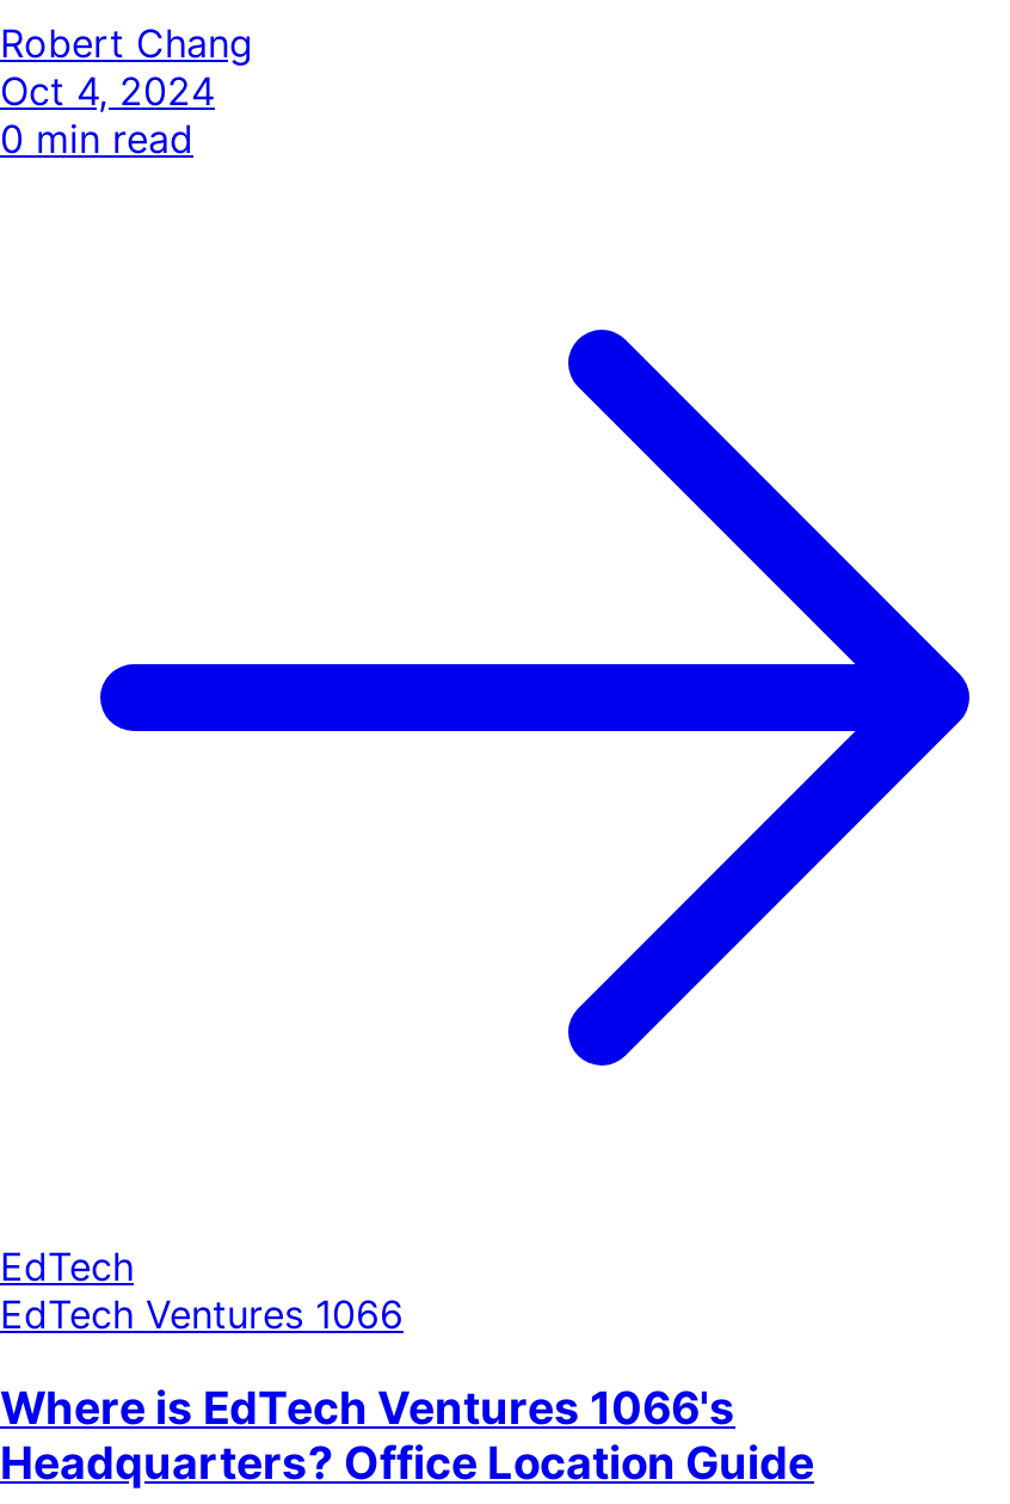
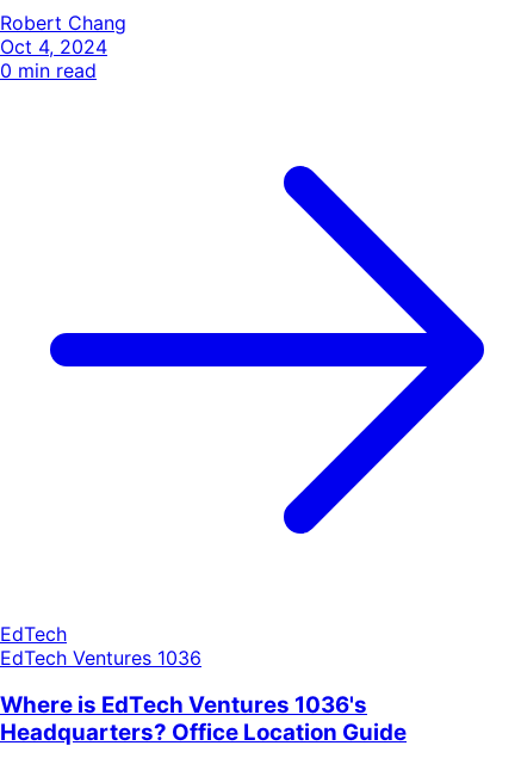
- EdTech Ventures 1066
+ EdTech Ventures 1036

- Where is EdTech Ventures 1066's
+ Where is EdTech Ventures 1036's
